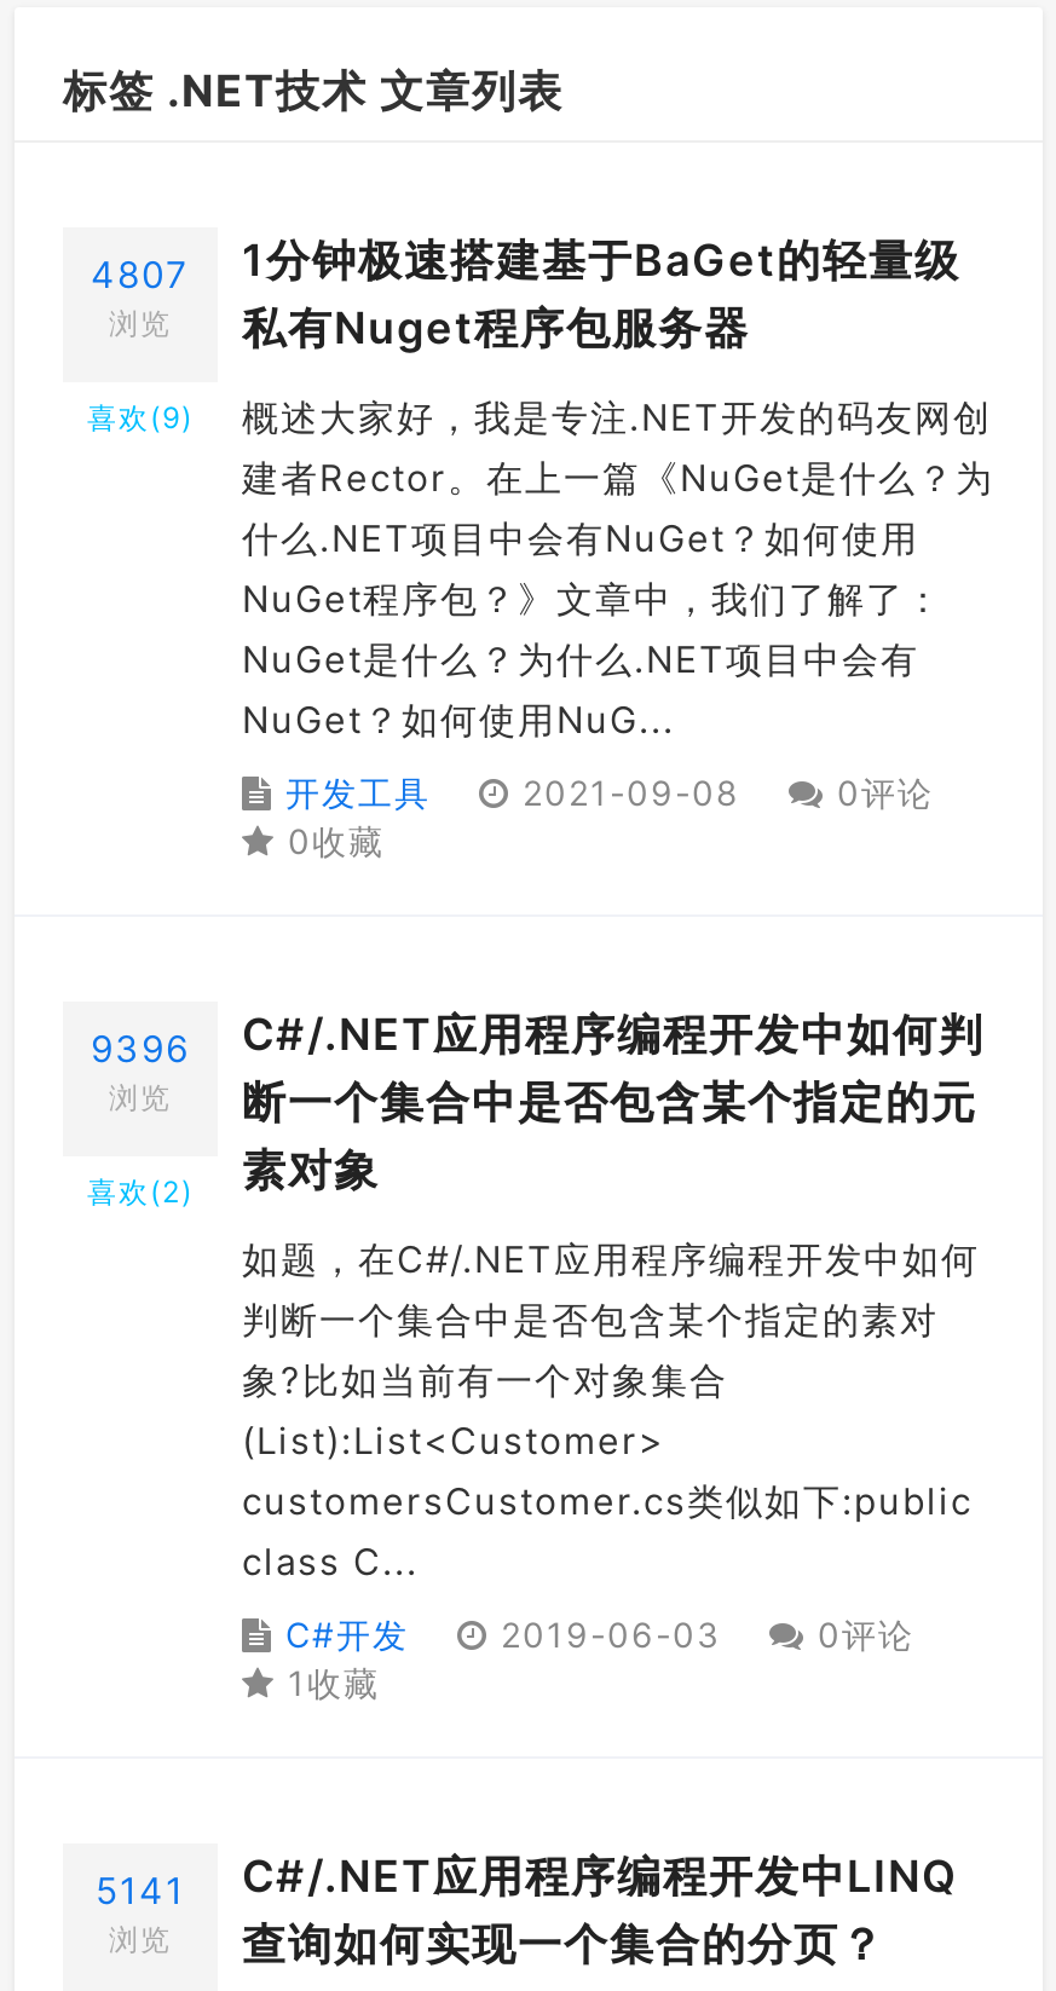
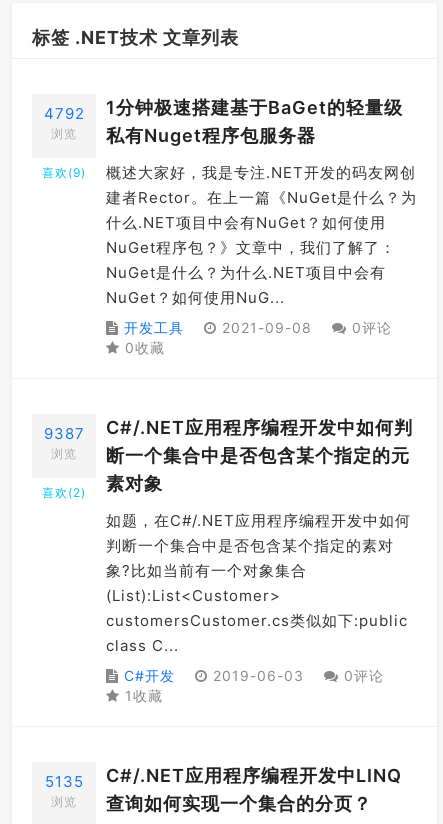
- 4807 1分钟极速搭建基于BaGet的轻量级
+ 4792 1分钟极速搭建基于BaGet的轻量级

- 9396 C#/.NET应用程序编程开发中如何判
+ 9387 C#/.NET应用程序编程开发中如何判

- 5141 C#/.NET应用程序编程开发中LINQ
+ 5135 C#/.NET应用程序编程开发中LINQ
